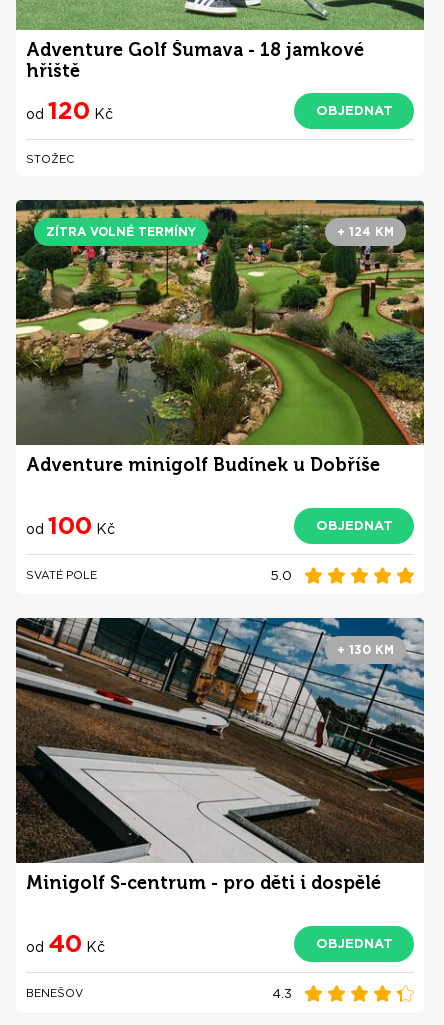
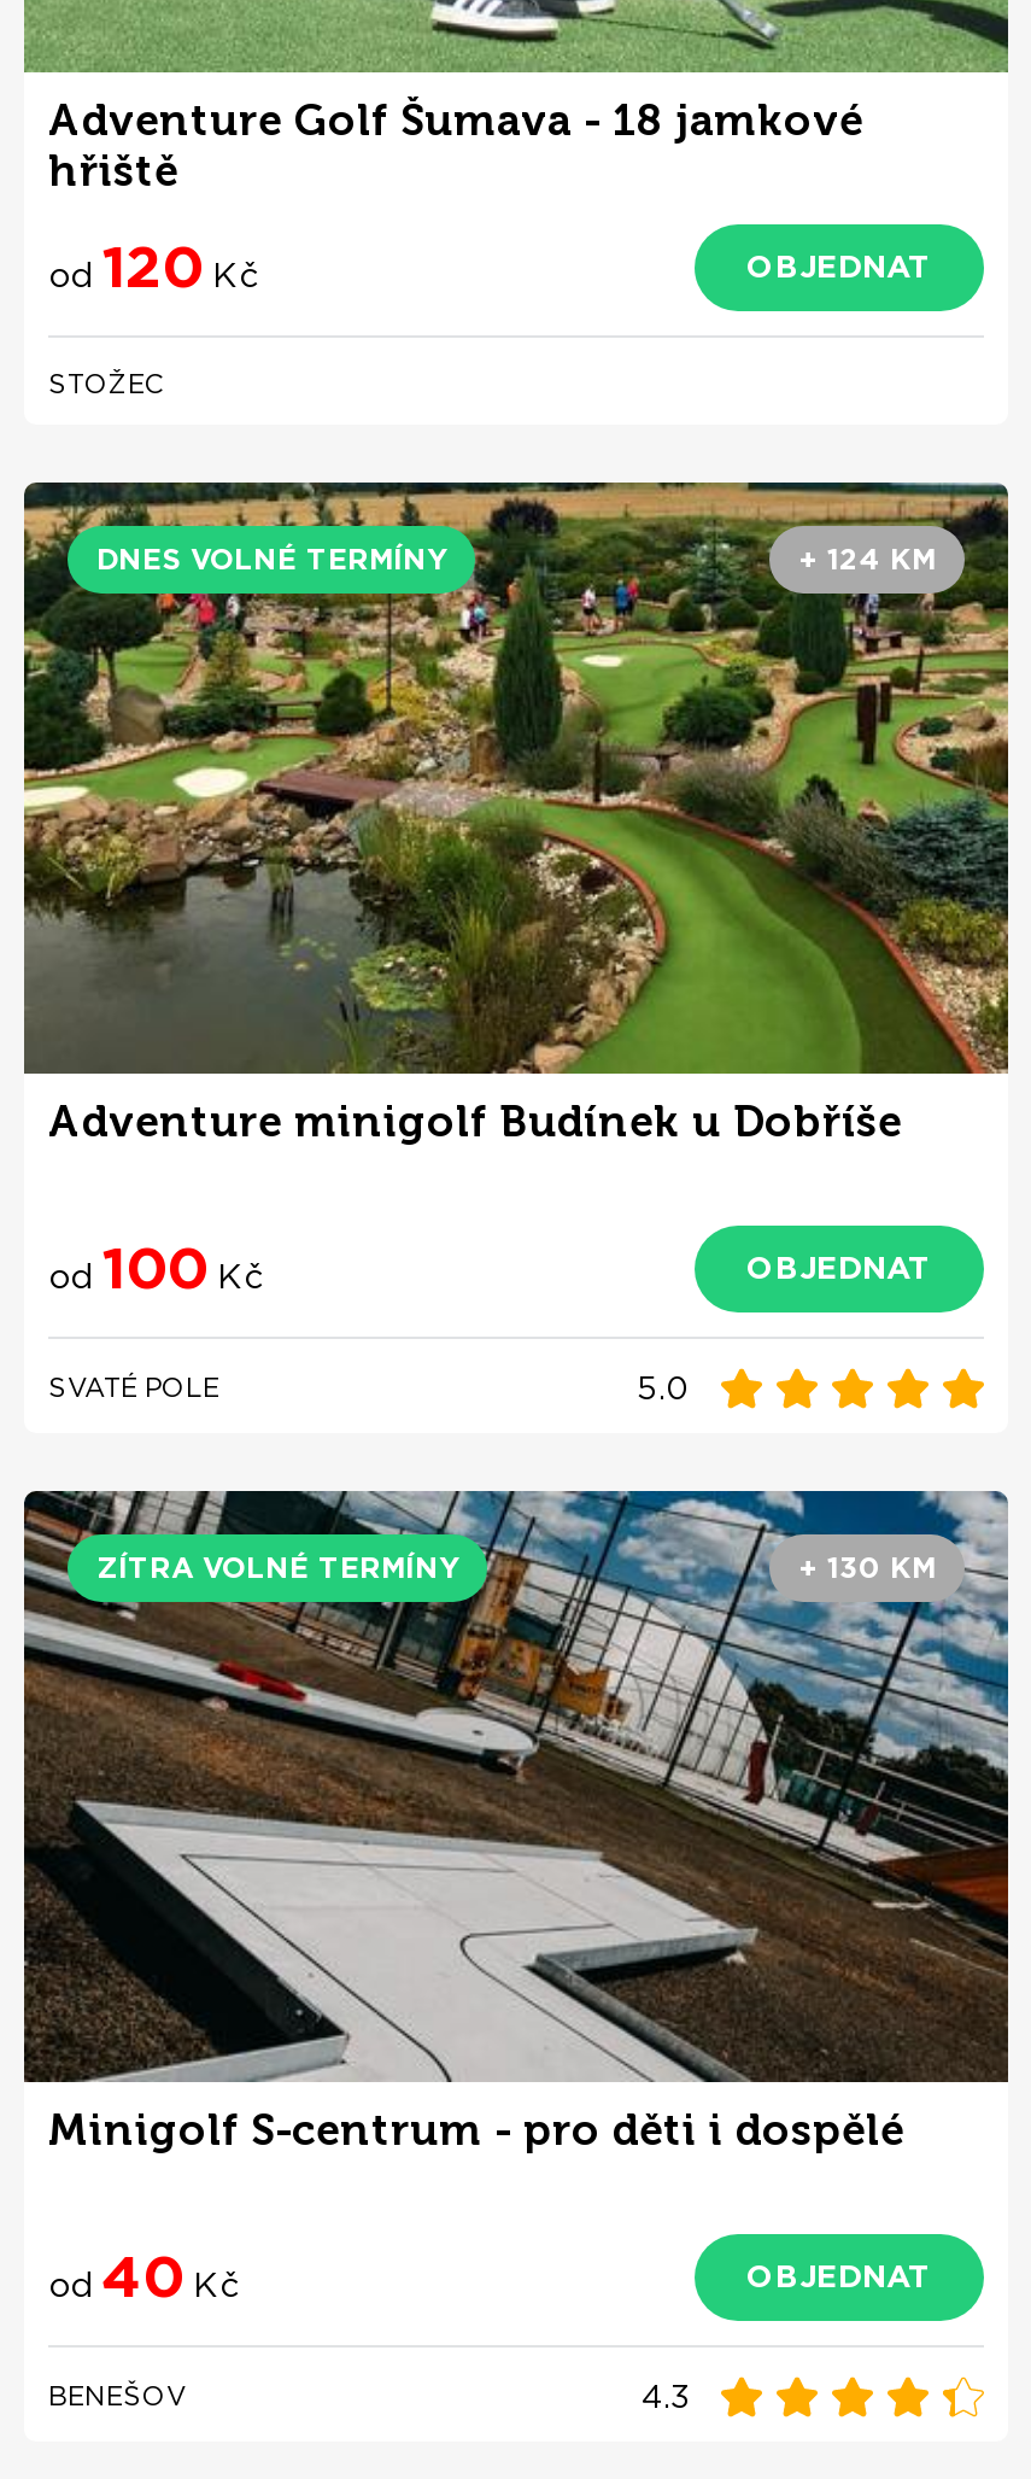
moved down: ZÍTRA VOLNÉ TERMÍNY

+ DNES VOLNÉ TERMÍNY
